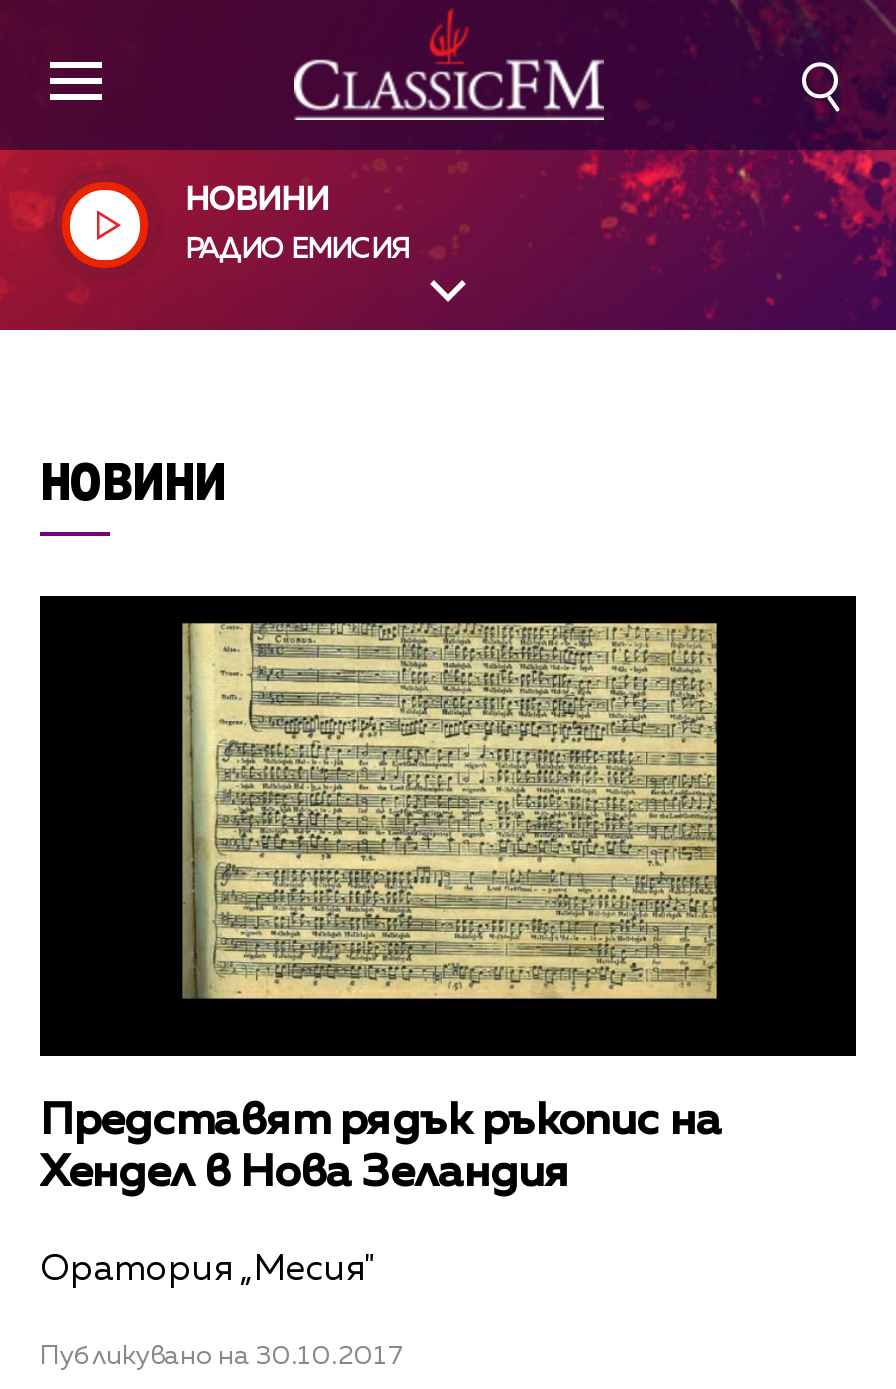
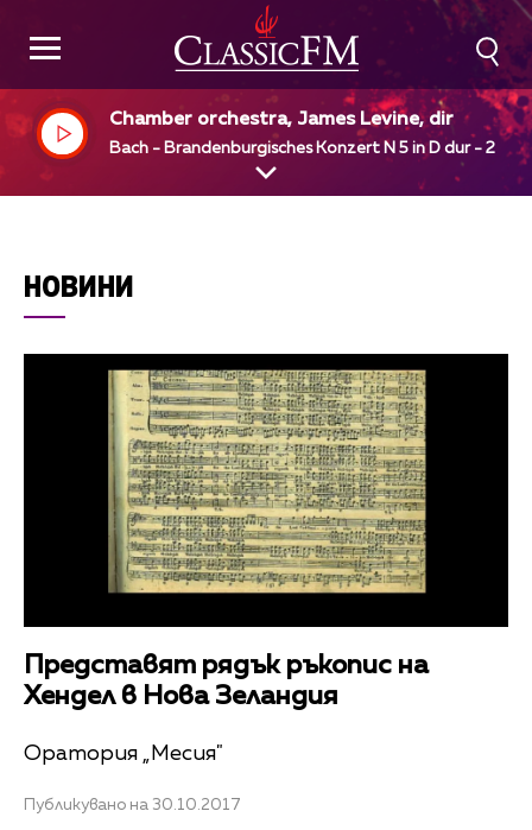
- НОВИНИ
+ Chamber orchestra, James Levine, dir

- РАДИО ЕМИСИЯ
+ Bach - Brandenburgisches Konzert N 5 in D dur - 2
